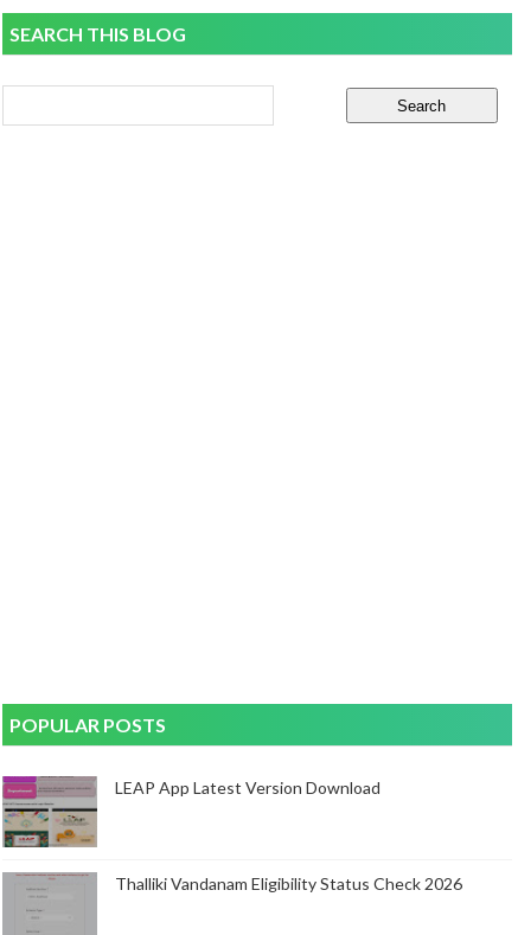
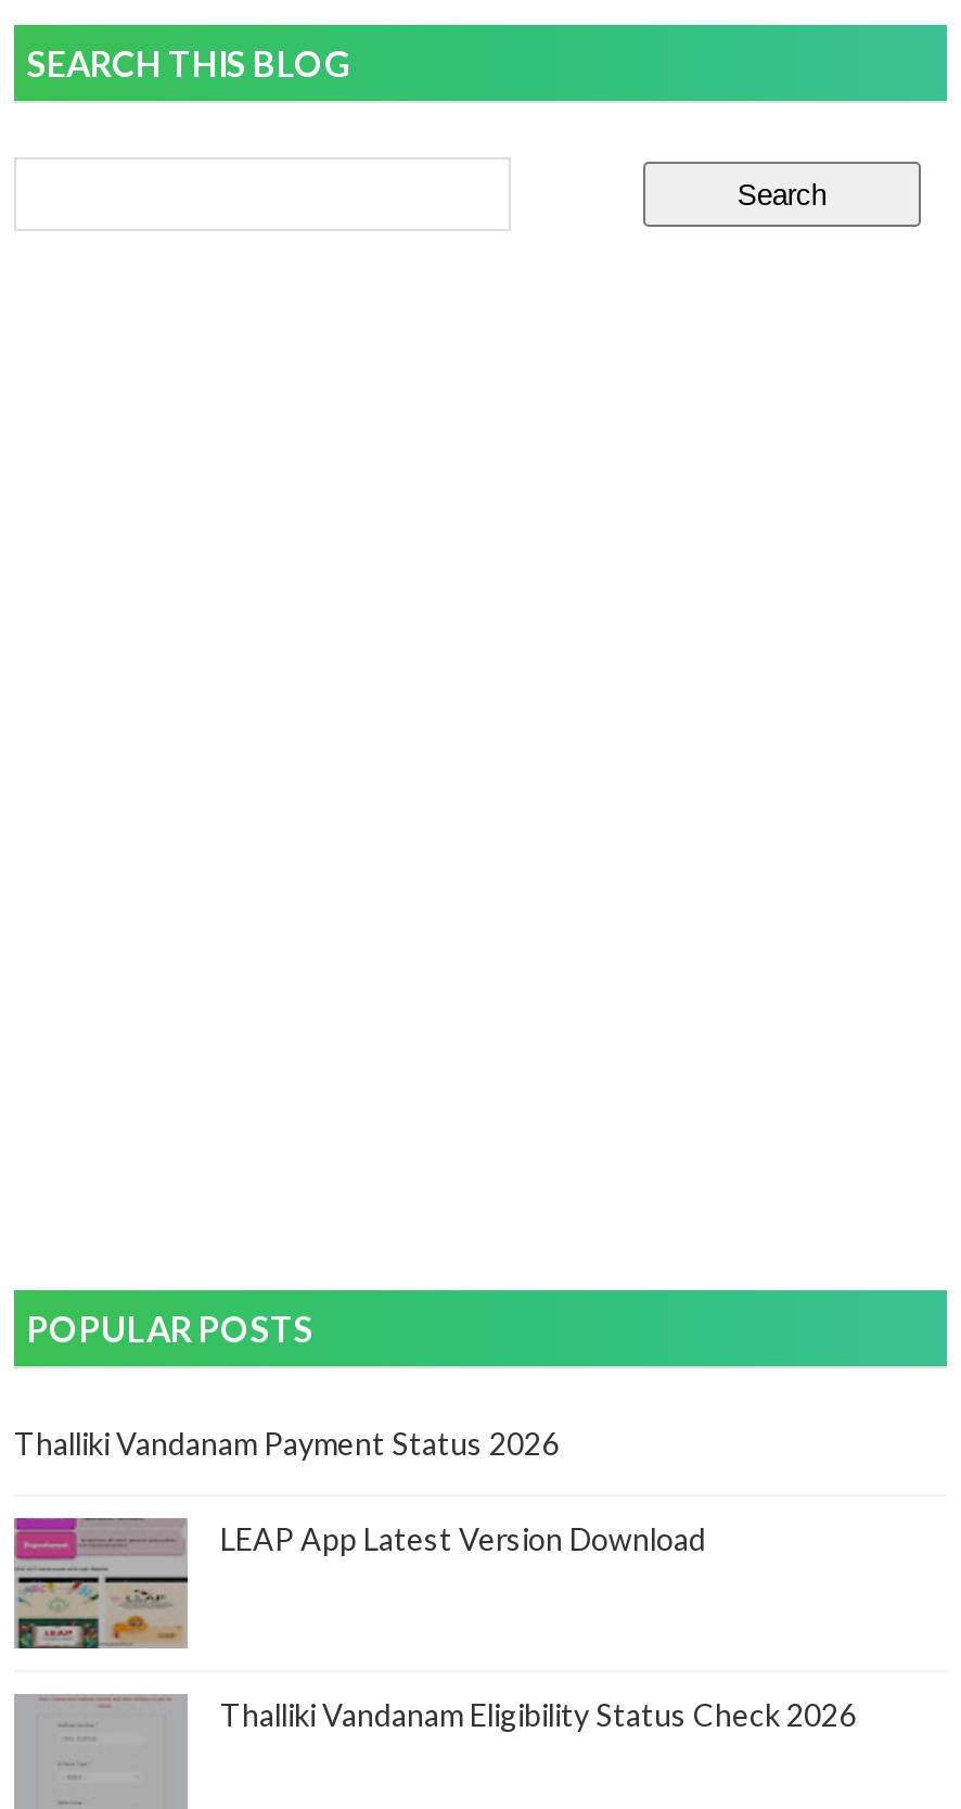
+ Thalliki Vandanam Payment Status 2026
